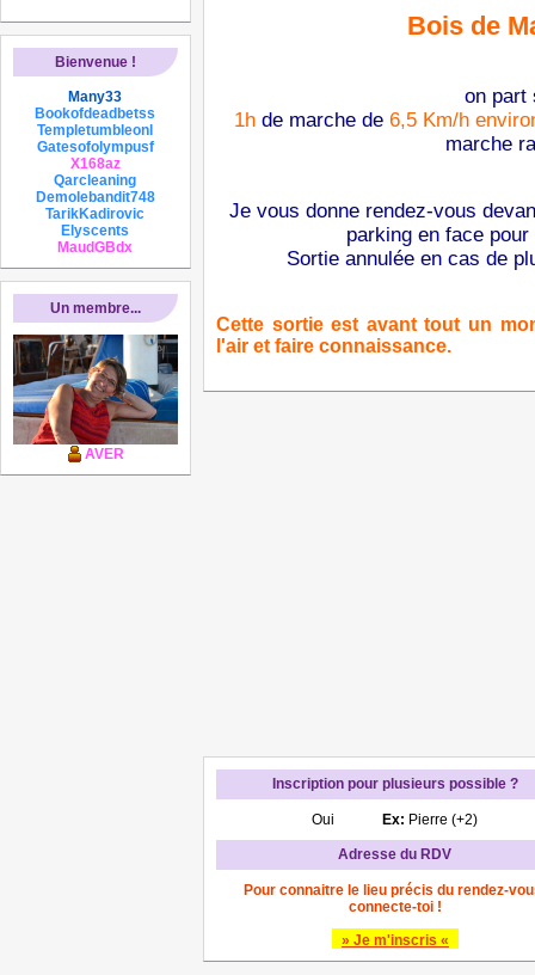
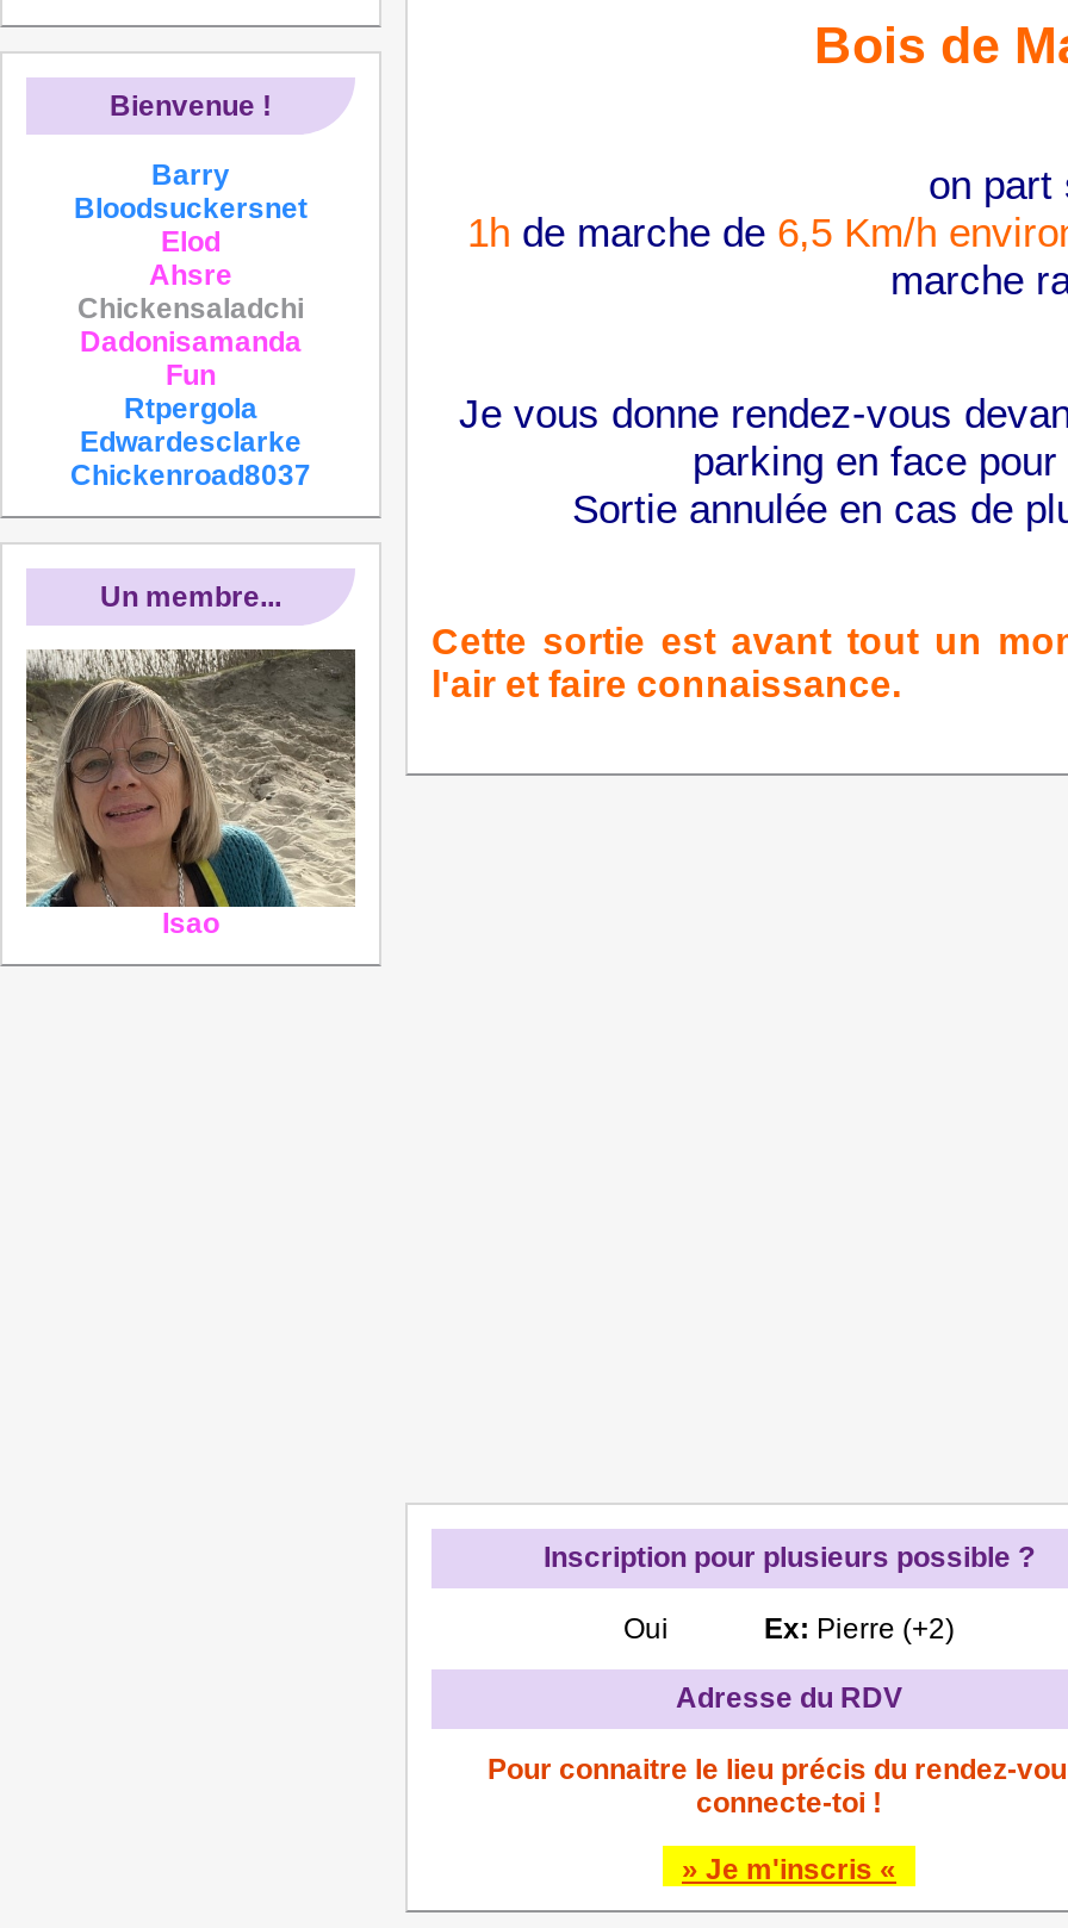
- Many33
- Bookofdeadbetss
- Templetumbleonl
- Gatesofolympusf
- X168az
- Qarcleaning
- Demolebandit748
- TarikKadirovic
- Elyscents
- MaudGBdx
+ Barry
+ Bloodsuckersnet
+ Elod
+ Ahsre
+ Chickensaladchi
+ Dadonisamanda
+ Fun
+ Rtpergola
+ Edwardesclarke
+ Chickenroad8037

- [image]
- AVER
+ [image]
+ Isao
